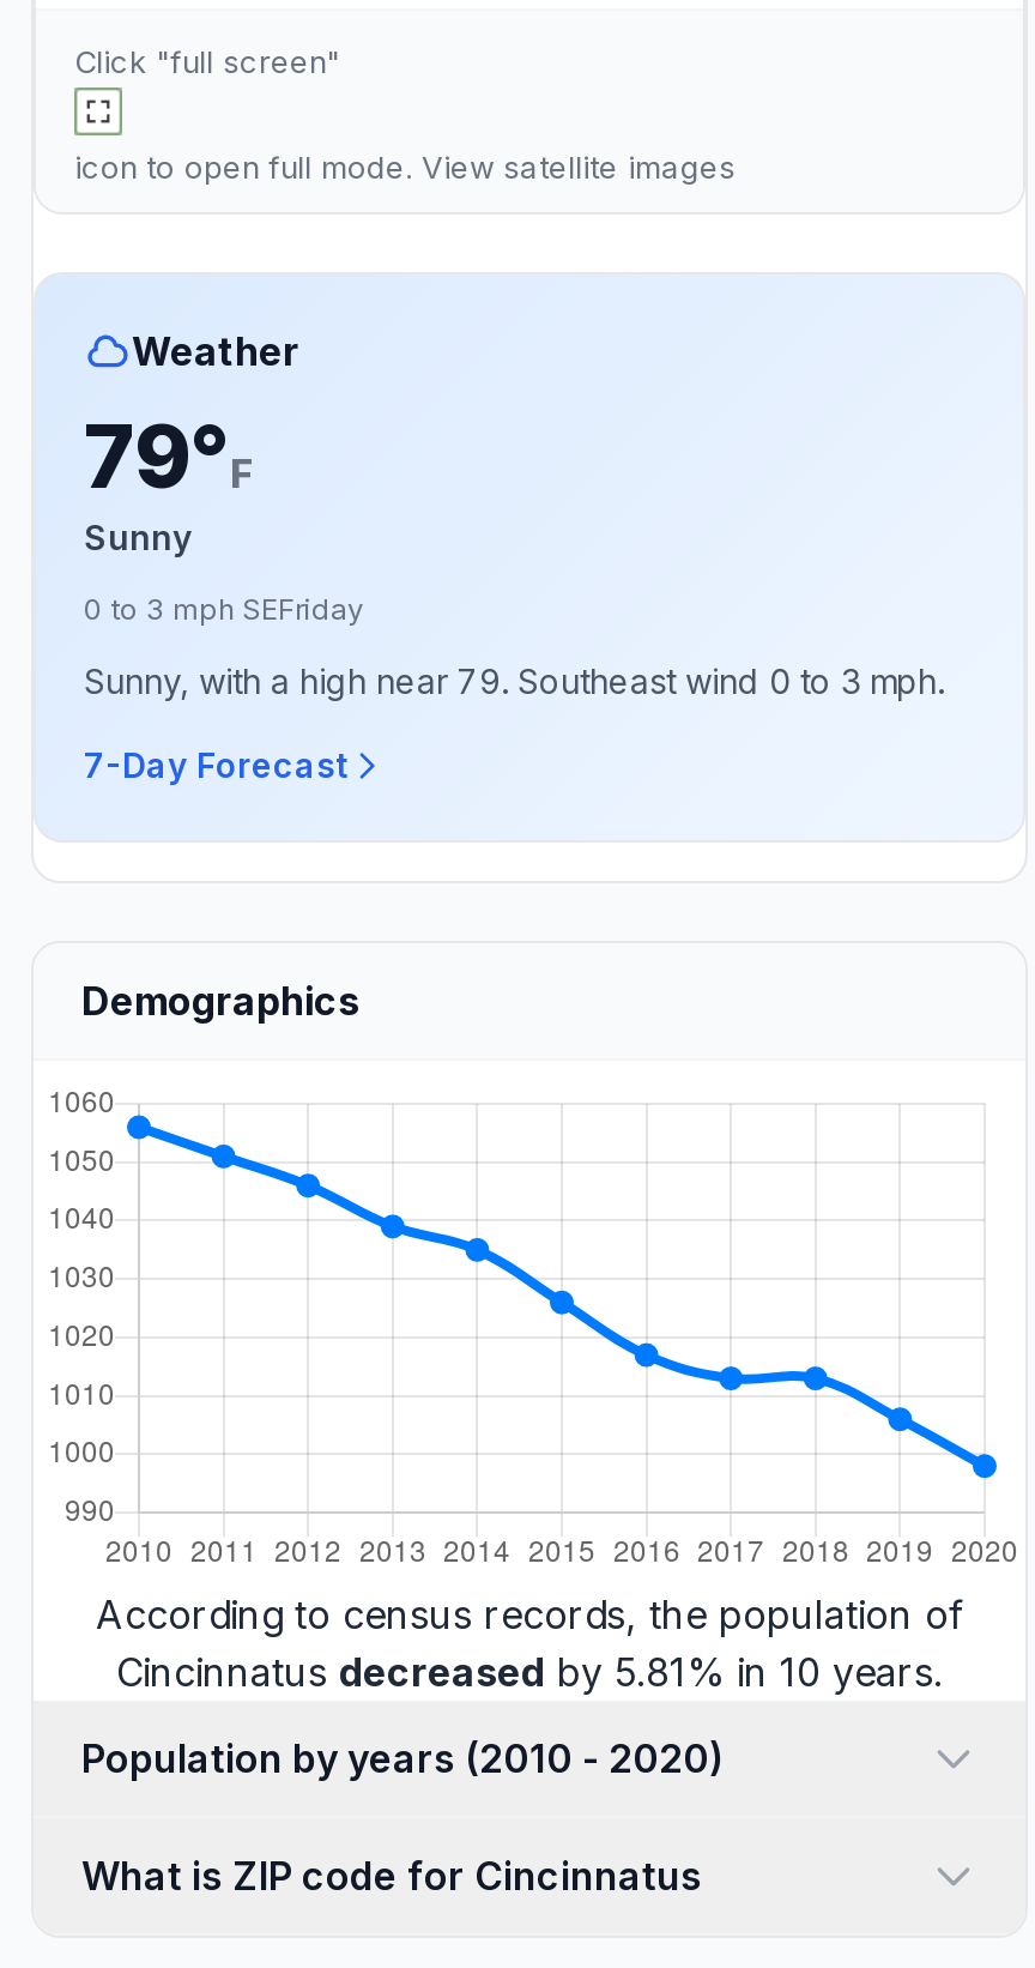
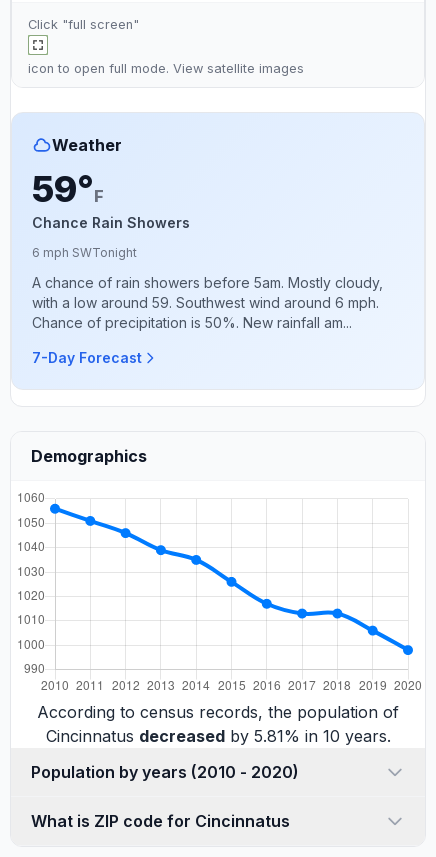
- 79°F
- Sunny
+ 59°F
+ Chance Rain Showers

- 0 to 3 mph SEFriday
+ 6 mph SWTonight

- Sunny, with a high near 79. Southeast wind 0 to 3 mph.
+ A chance of rain showers before 5am. Mostly cloudy,
+ with a low around 59. Southwest wind around 6 mph.
+ Chance of precipitation is 50%. New rainfall am...
